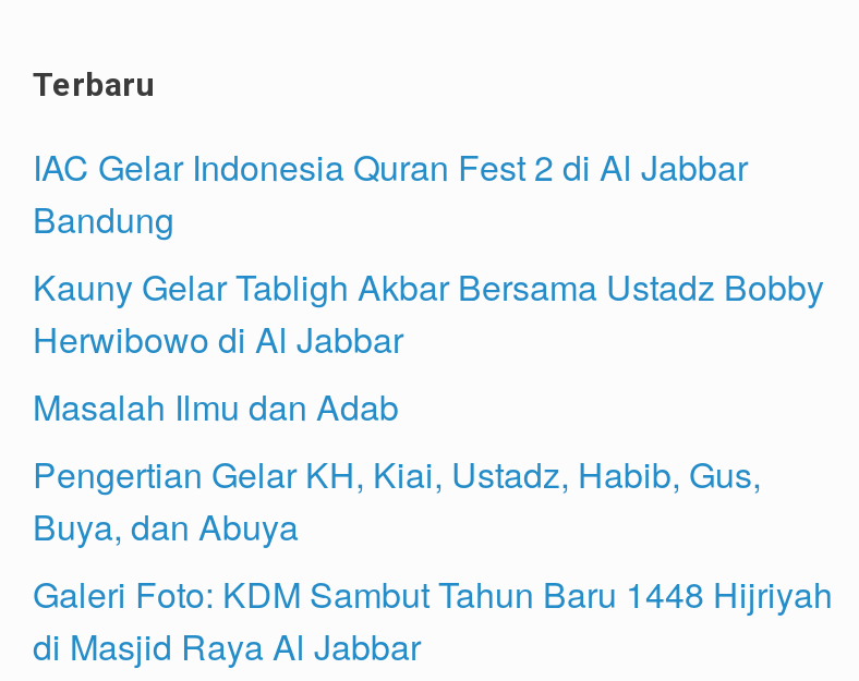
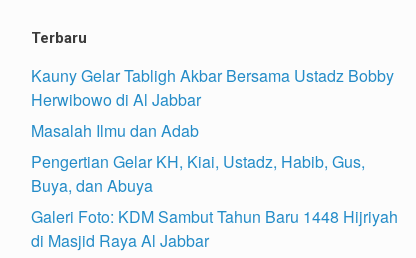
- IAC Gelar Indonesia Quran Fest 2 di Al Jabbar
- Bandung
